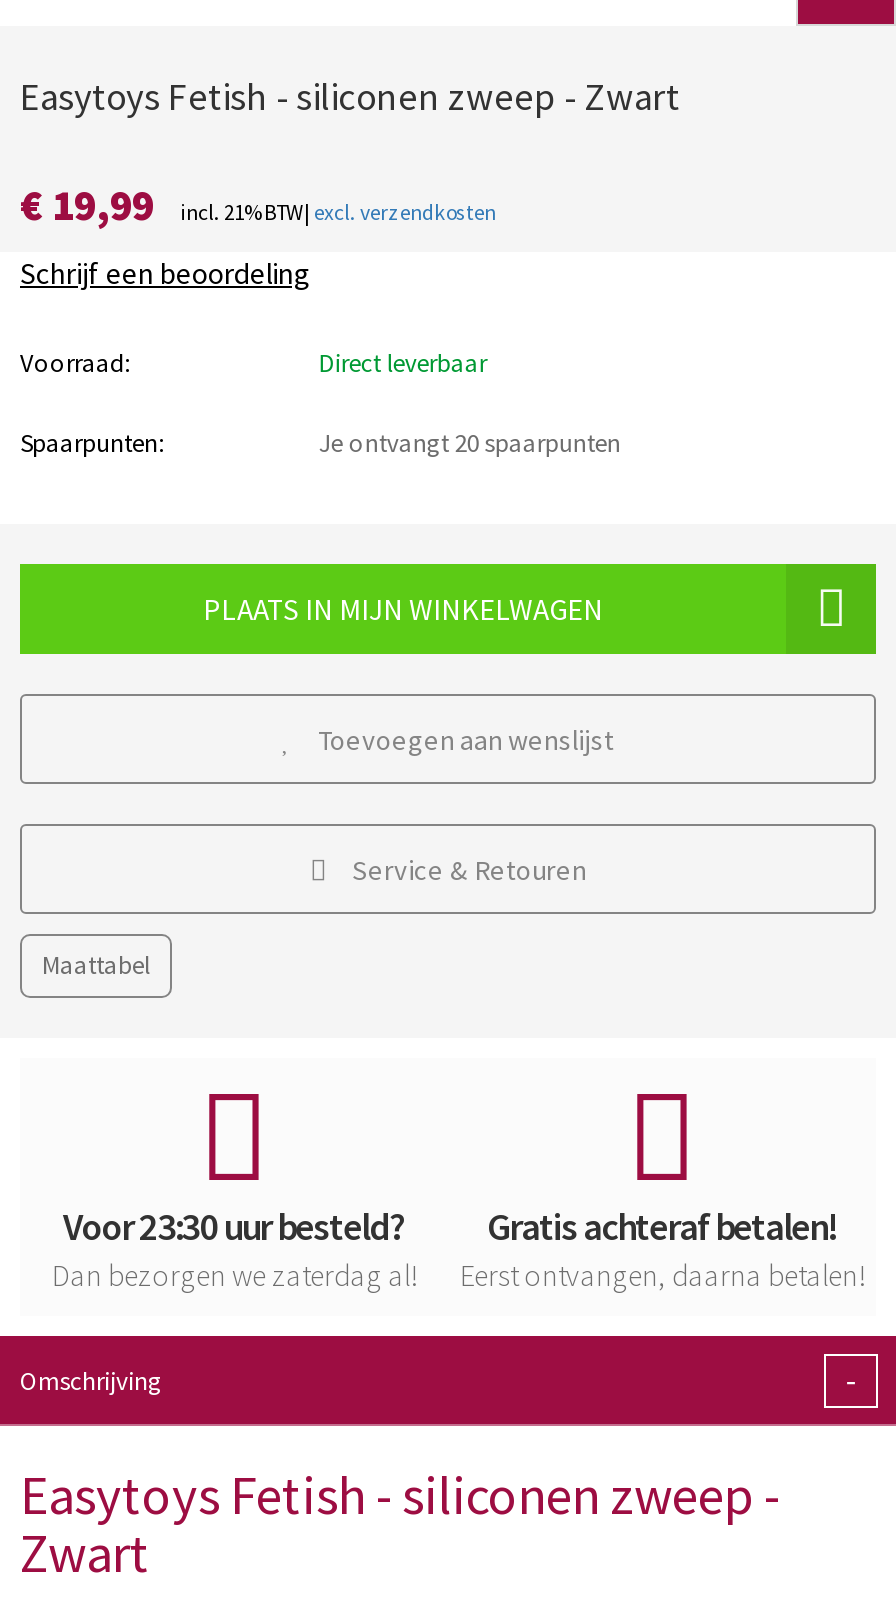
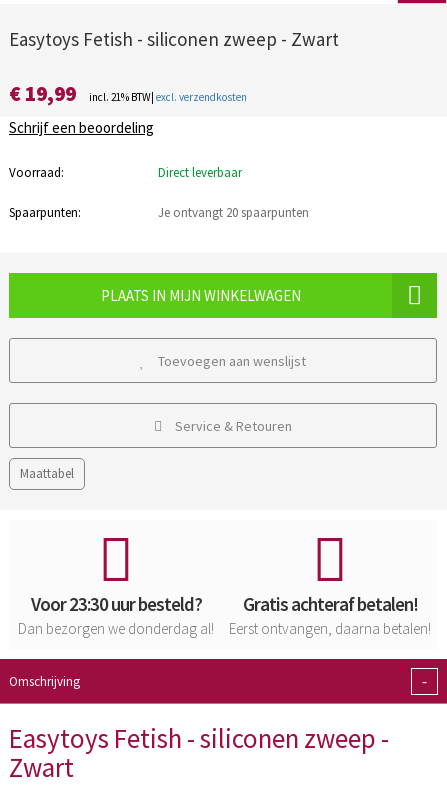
- Dan bezorgen we zaterdag al!
+ Dan bezorgen we donderdag al!
